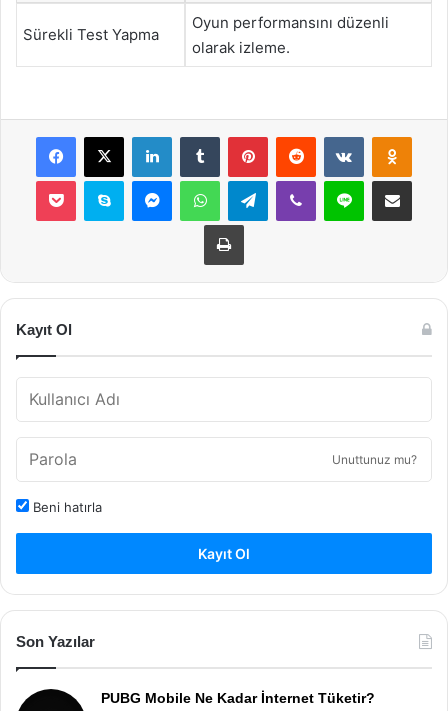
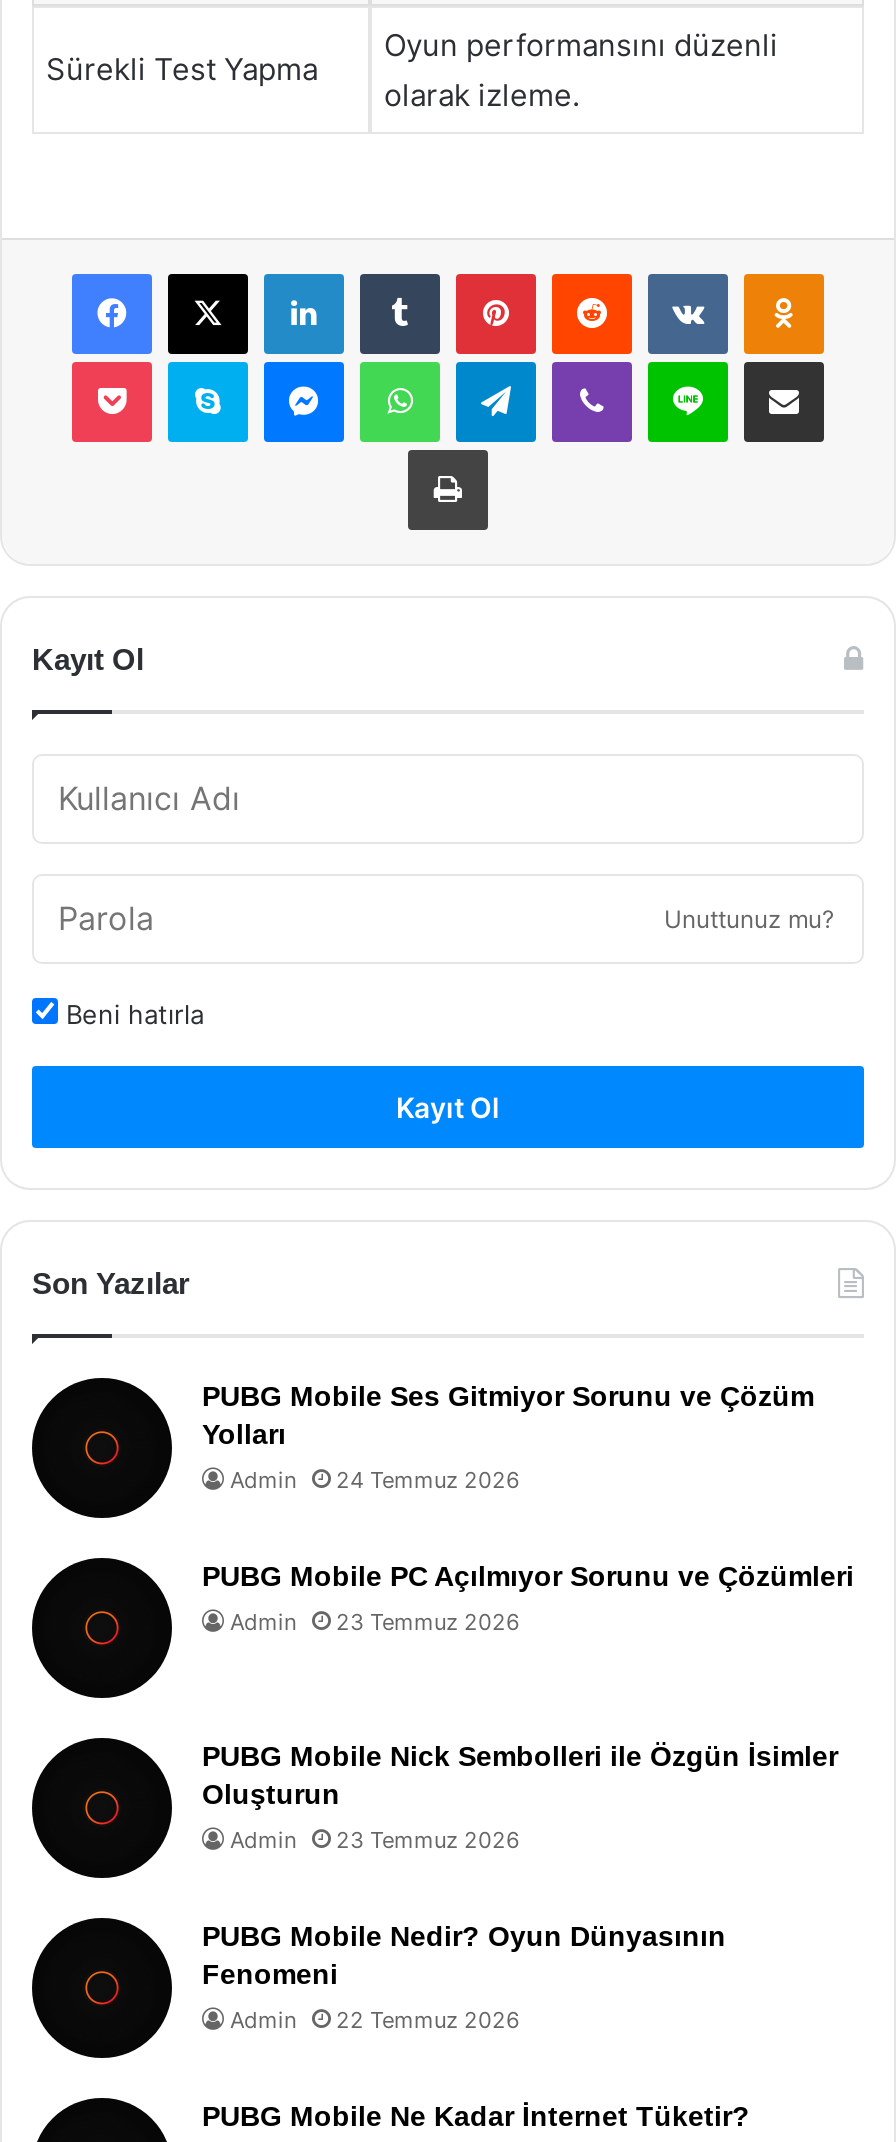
+ [image]
+ PUBG Mobile Ses Gitmiyor Sorunu ve Çözüm
+ Yolları
+ Admin
+ 24 Temmuz 2026
+ PUBG Mobile PC Açılmıyor Sorunu ve Çözümleri
+ Admin
+ 23 Temmuz 2026

+ [image]
+ PUBG Mobile Nick Sembolleri ile Özgün İsimler
+ Oluşturun
+ Admin
+ 23 Temmuz 2026
+ PUBG Mobile Nedir? Oyun Dünyasının
+ Fenomeni
+ Admin
+ 22 Temmuz 2026

+ [image]

+ [image]
